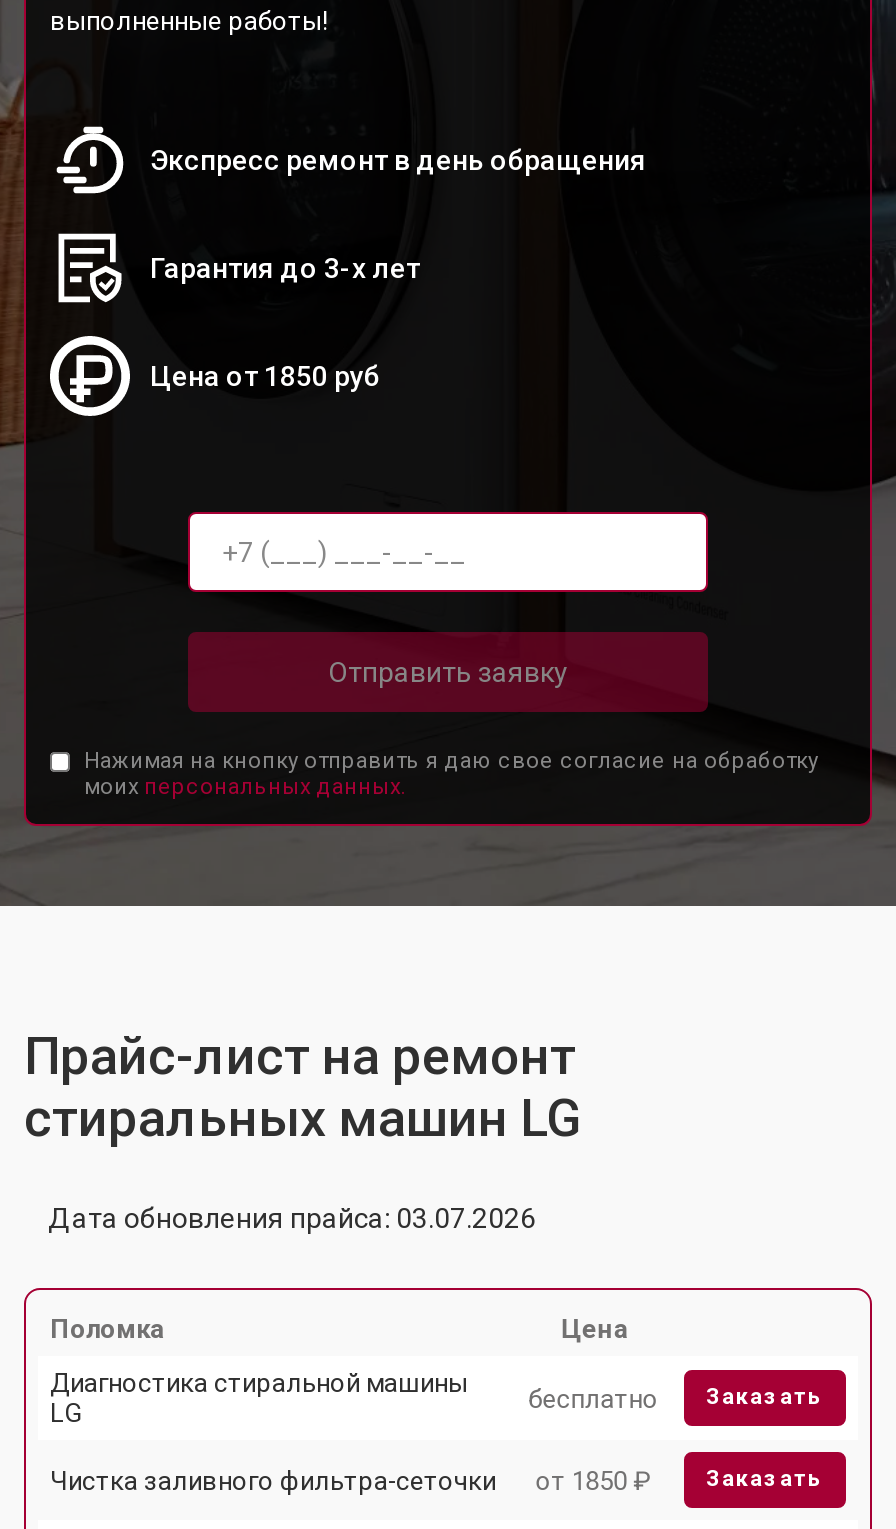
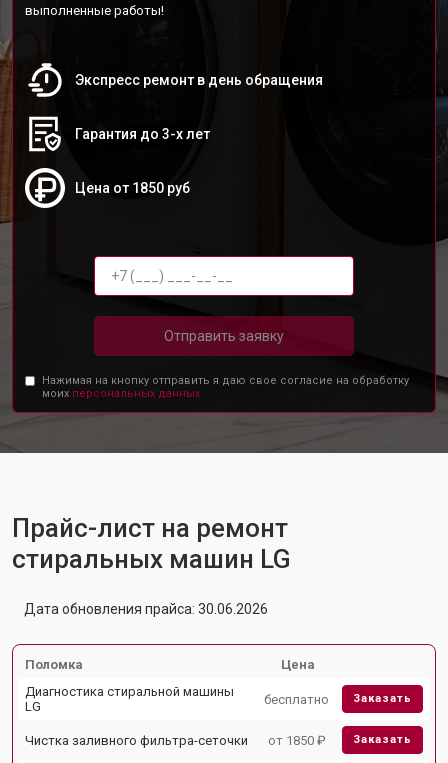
- Дата обновления прайса: 03.07.2026
+ Дата обновления прайса: 30.06.2026
